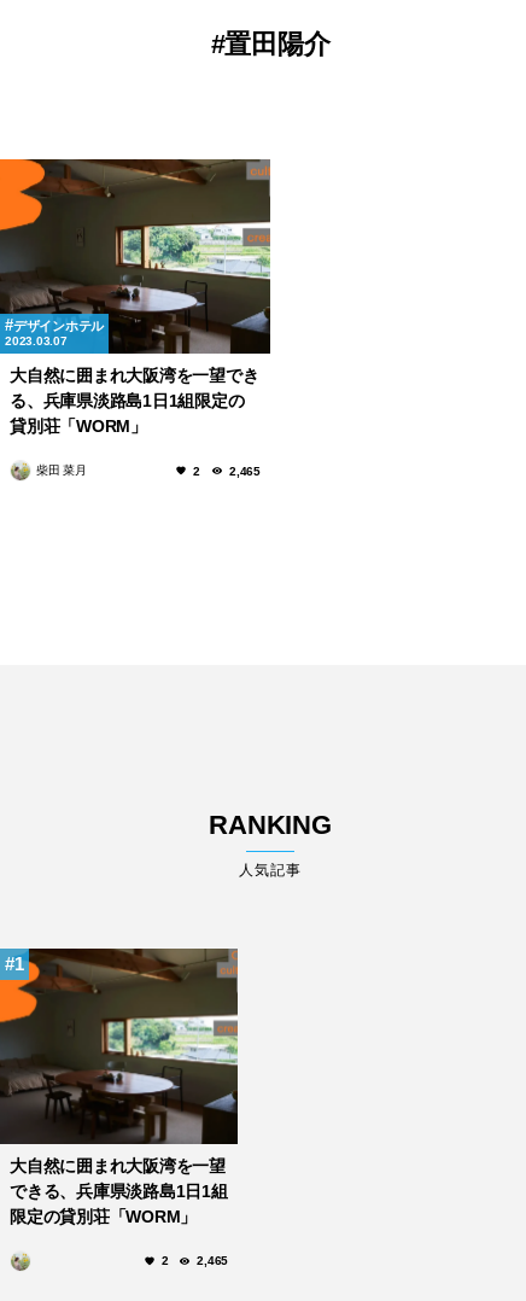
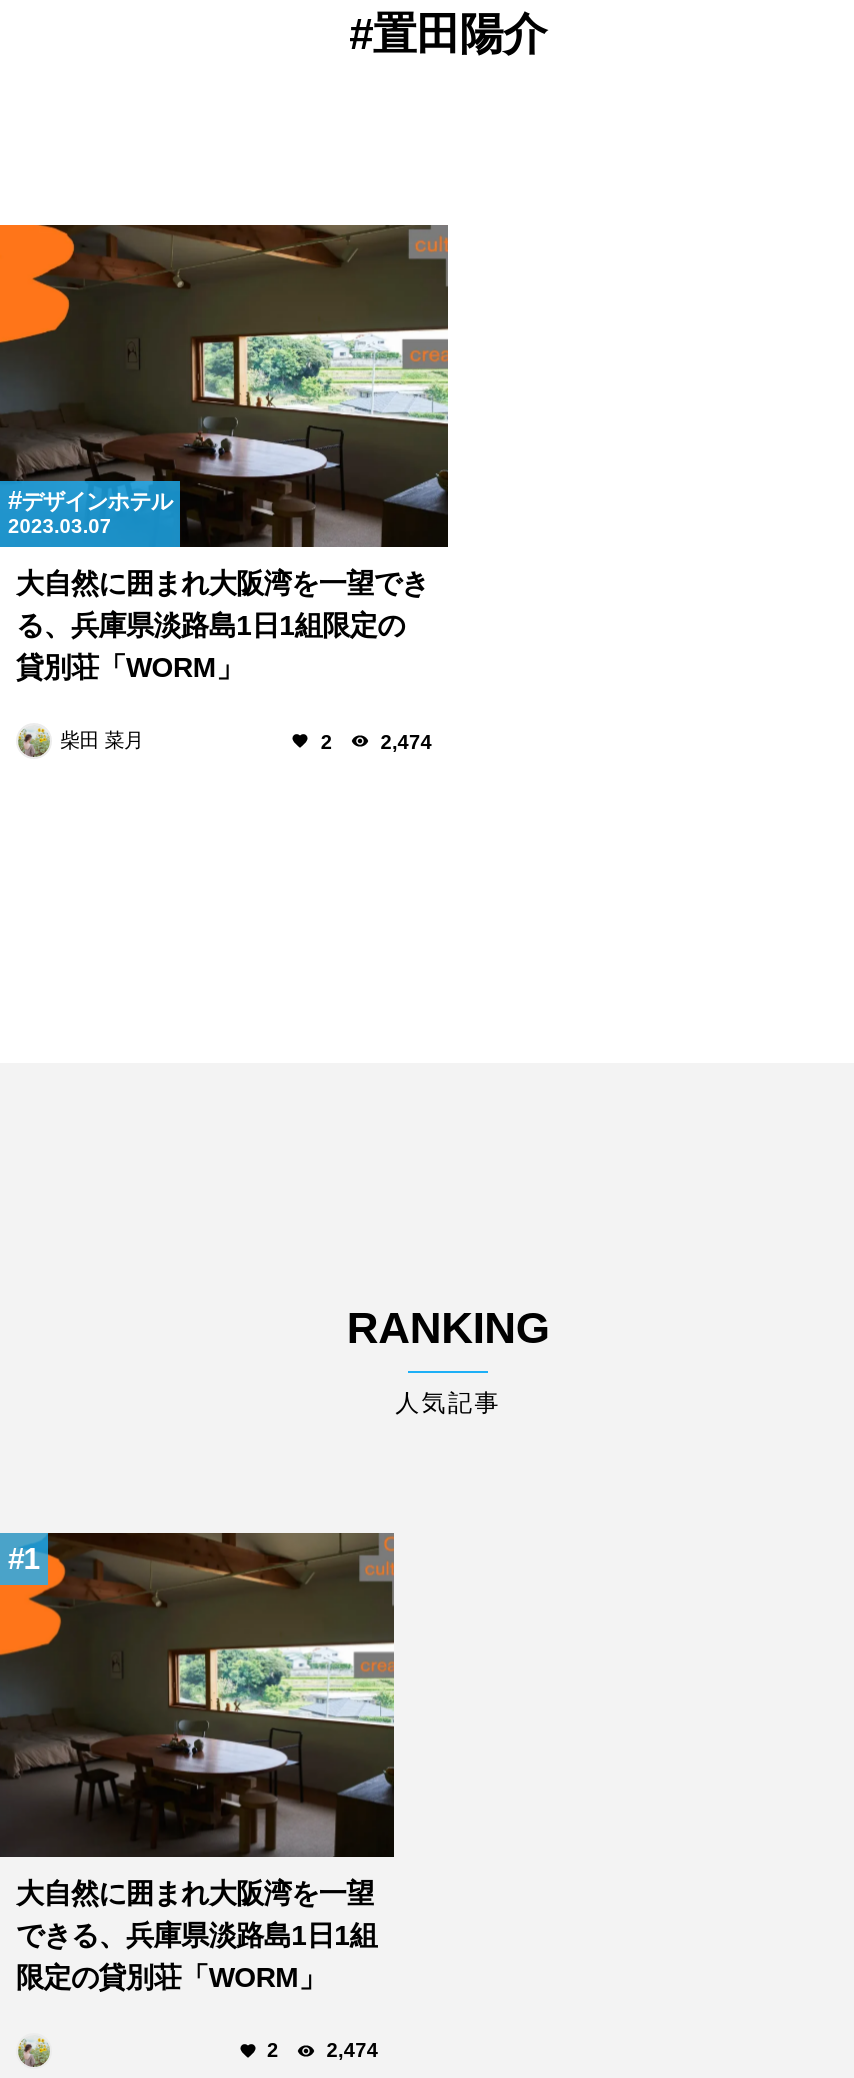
- 2,465
+ 2,474

- 2,465
+ 2,474
